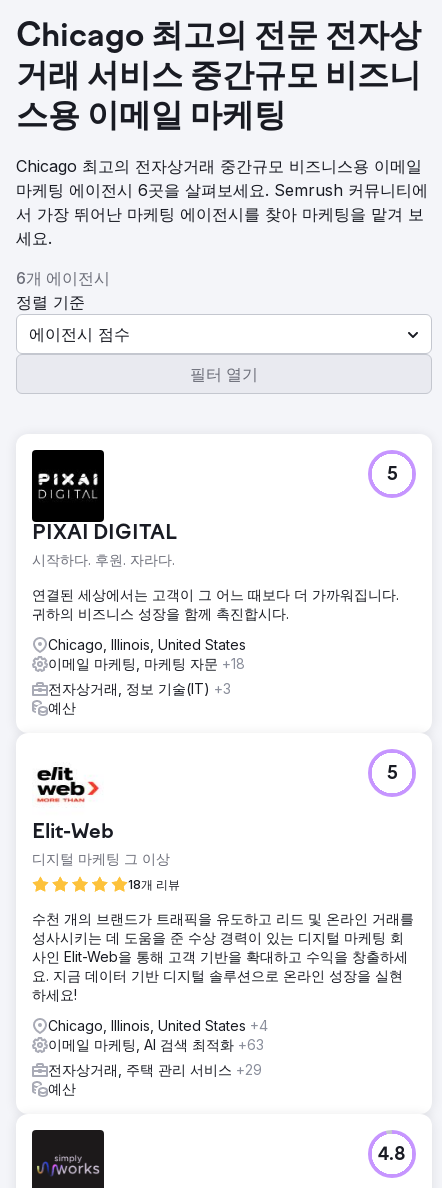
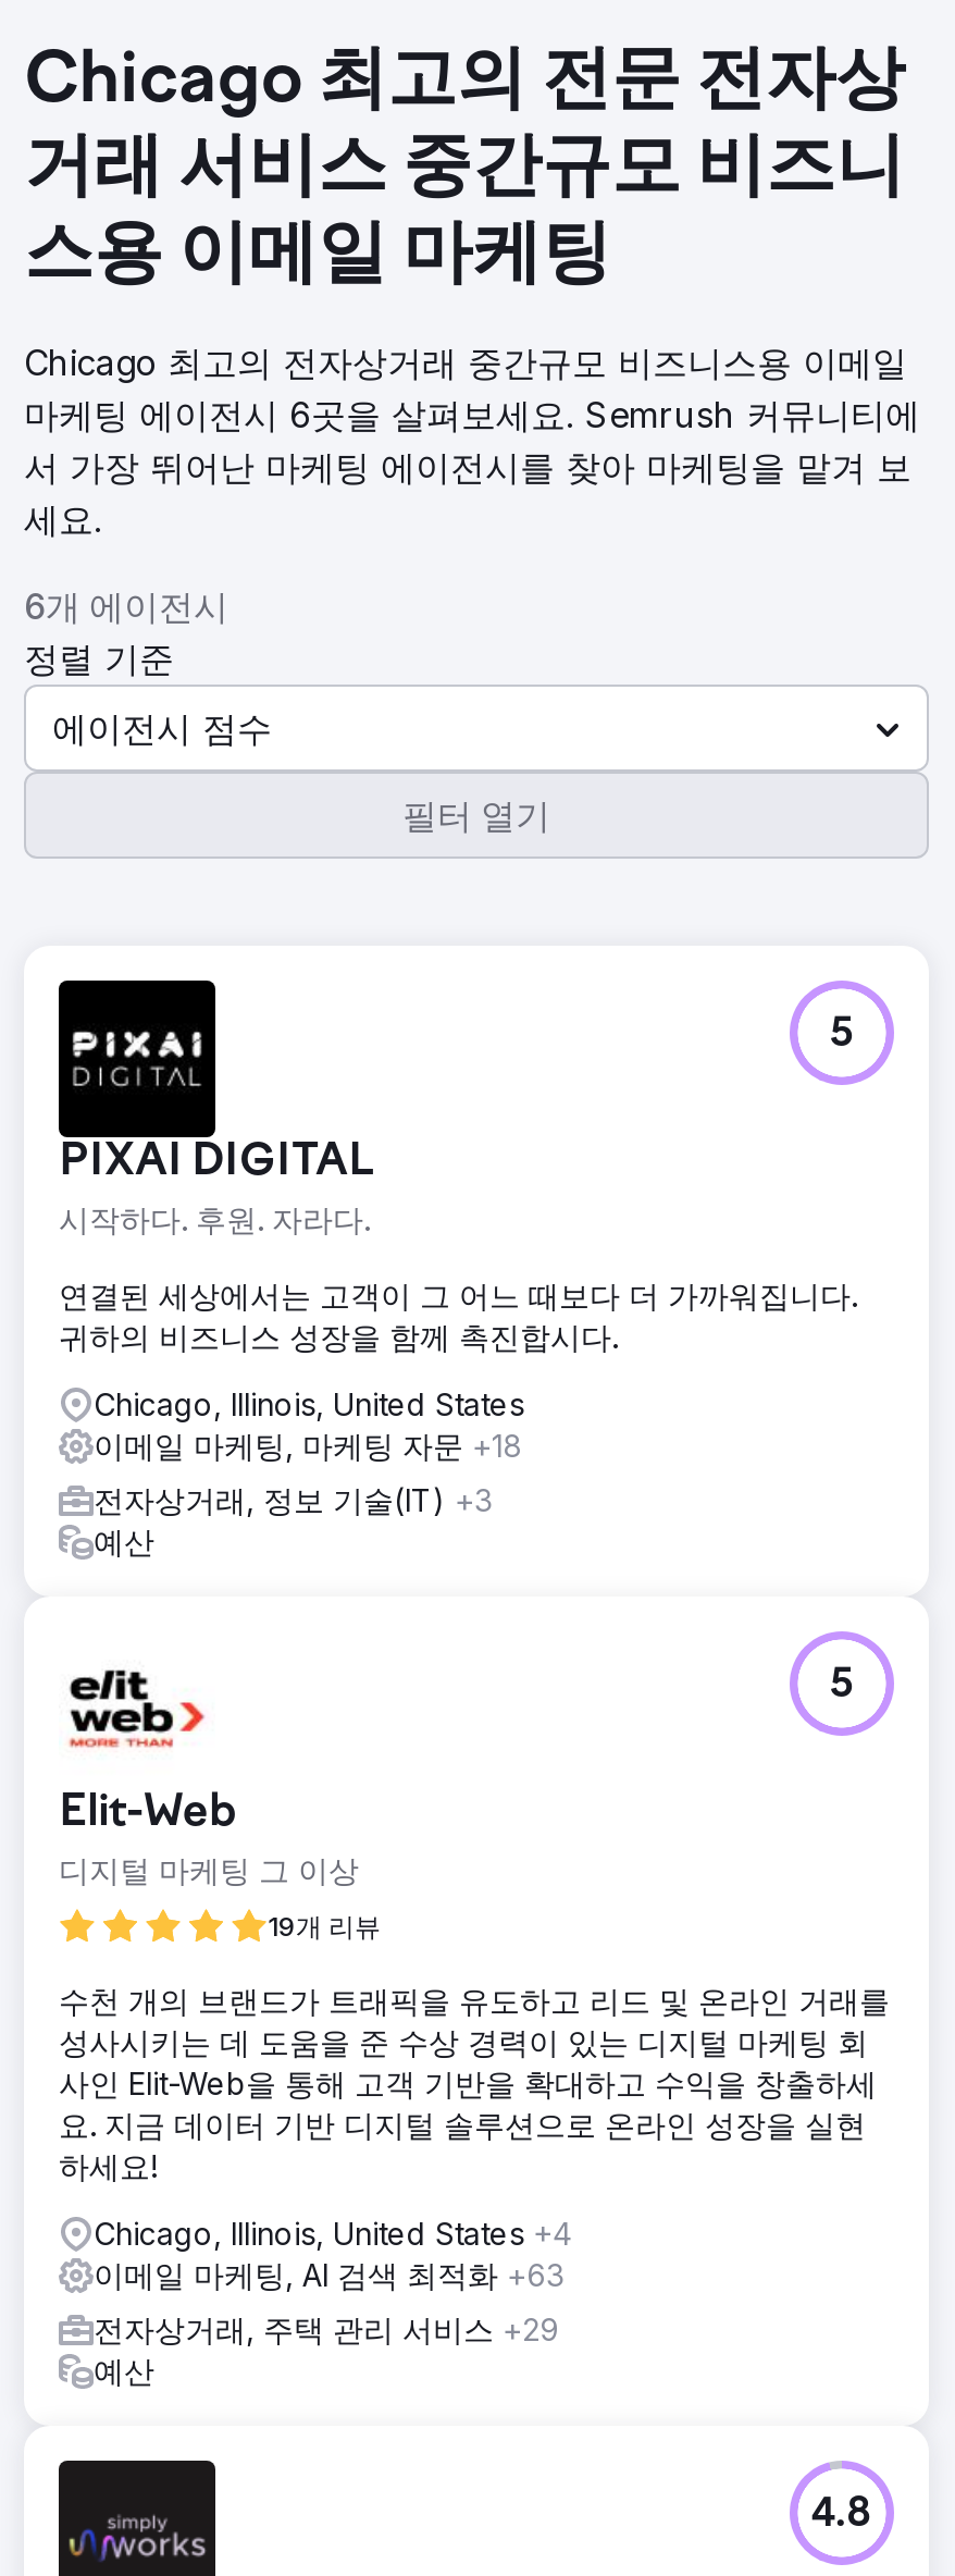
- 18개 리뷰
+ 19개 리뷰
